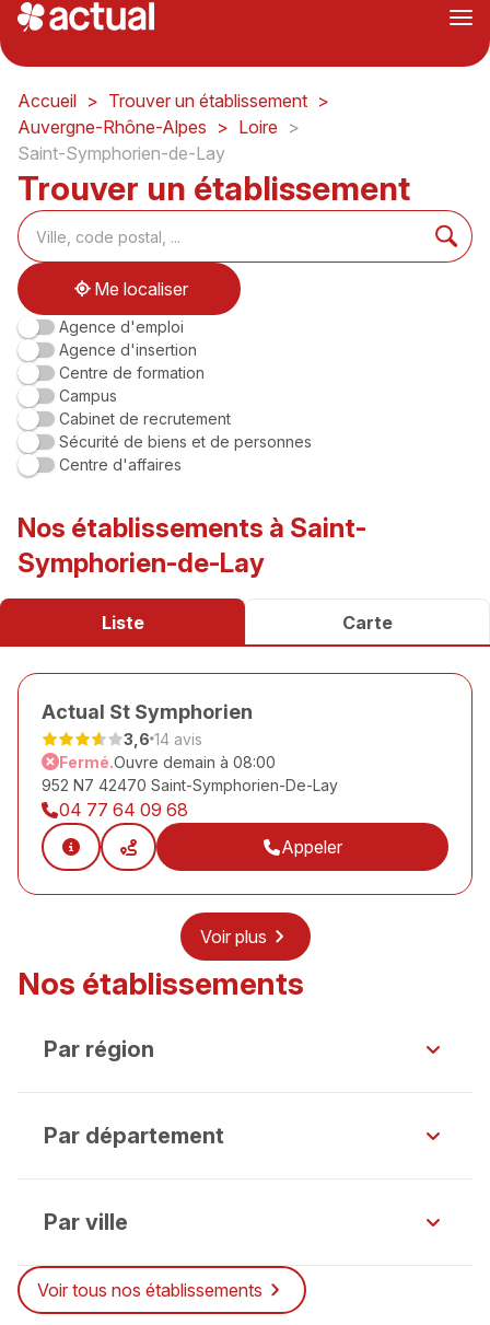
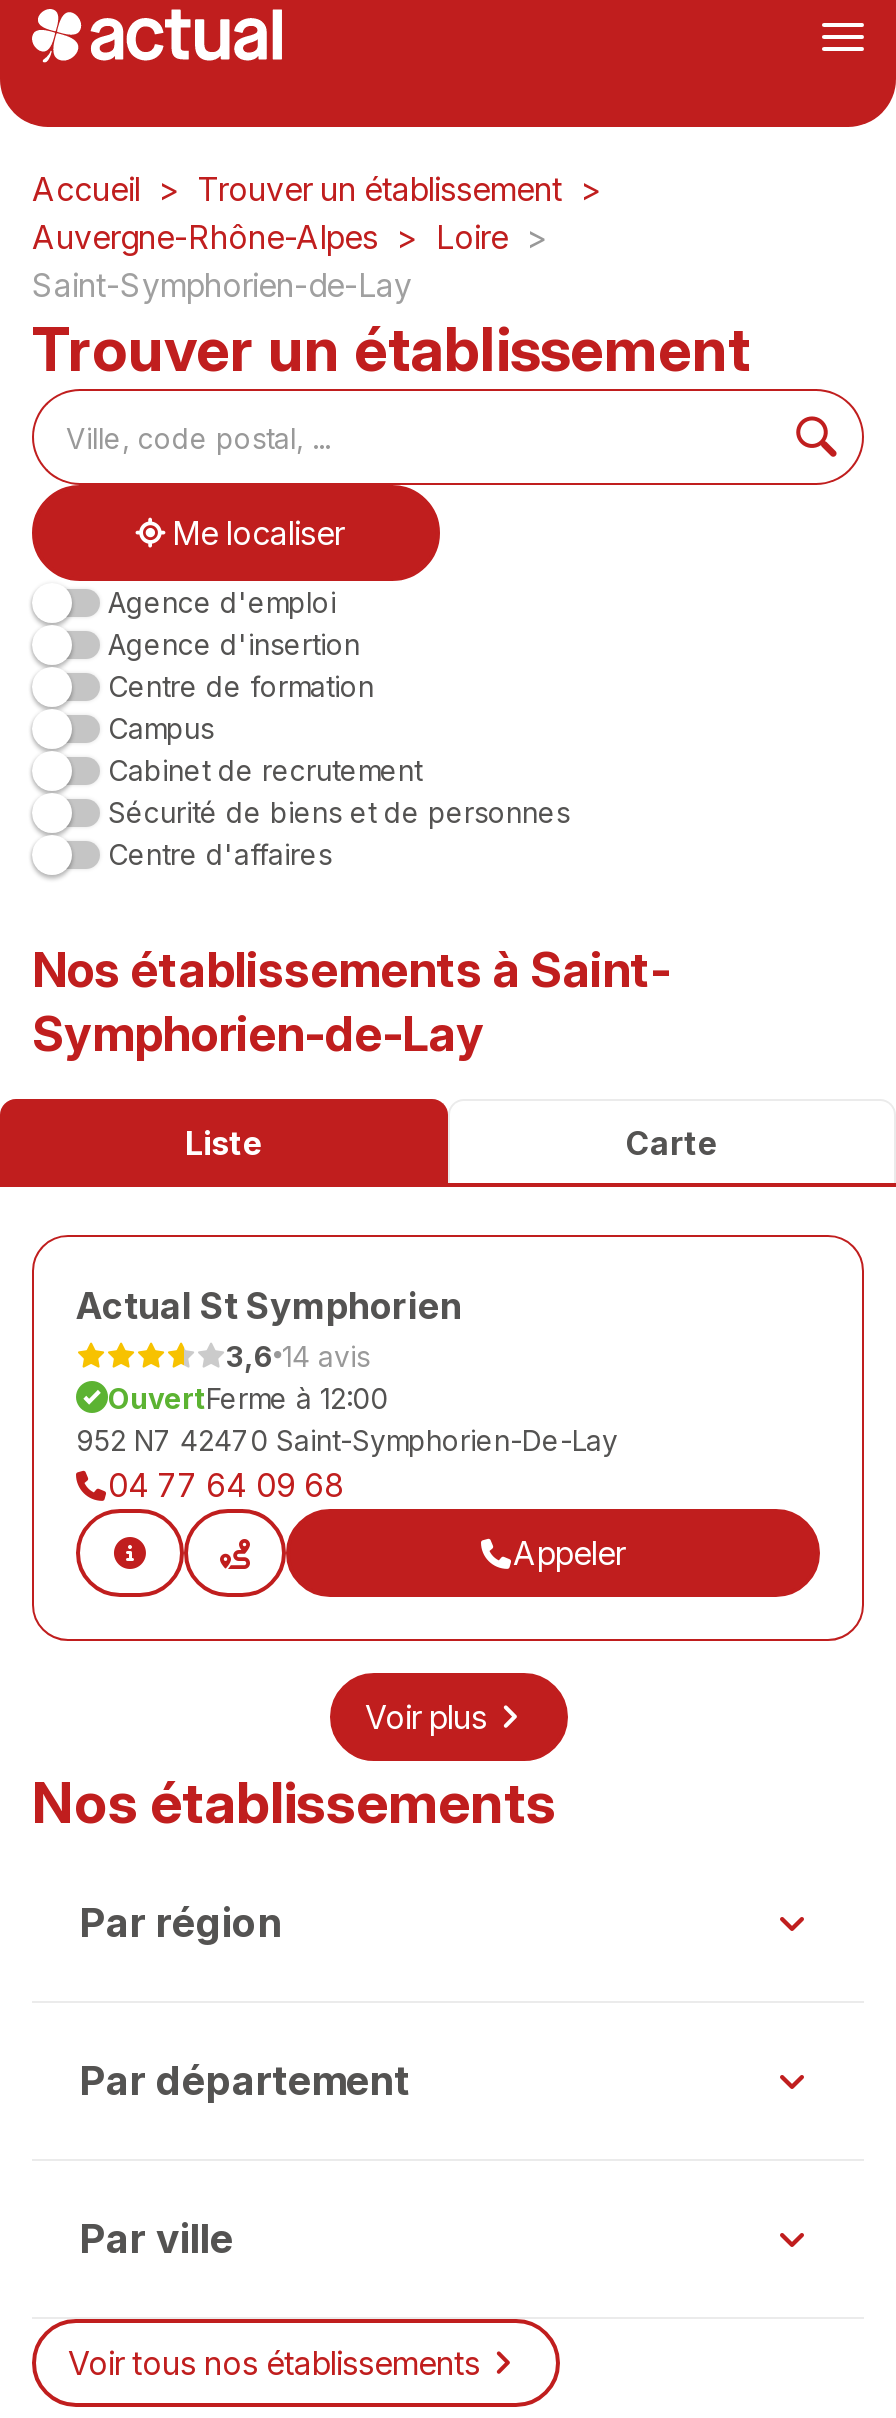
- Fermé.Ouvre demain à 08:00
+ OuvertFerme à 12:00
